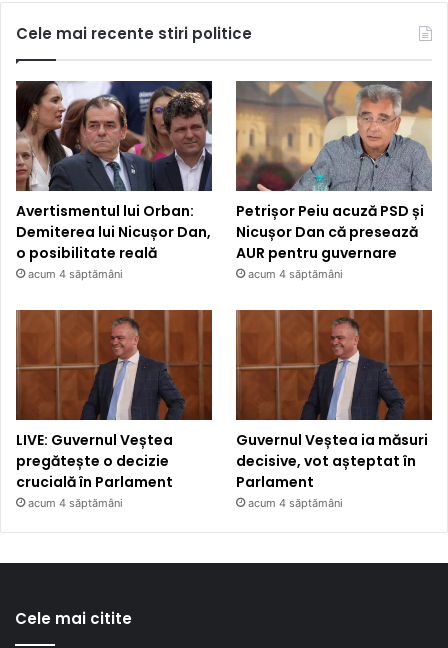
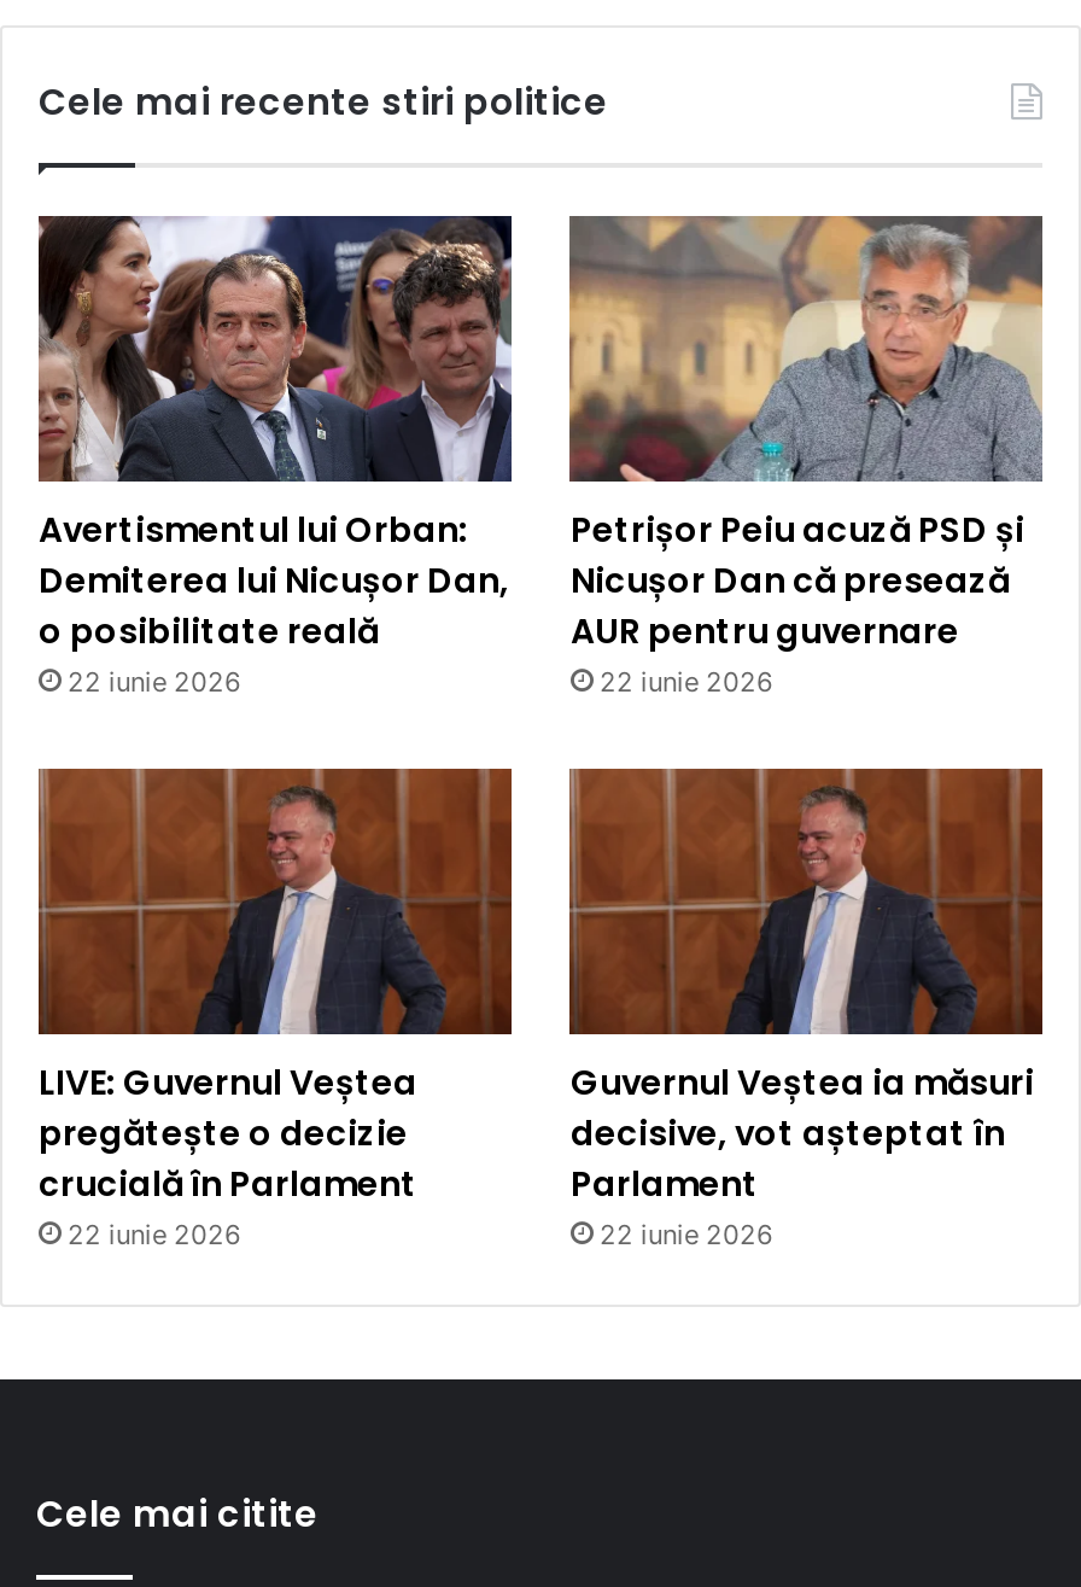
- acum 4 săptămâni
+ 22 iunie 2026

- acum 4 săptămâni
+ 22 iunie 2026

- acum 4 săptămâni
+ 22 iunie 2026

- acum 4 săptămâni
+ 22 iunie 2026
